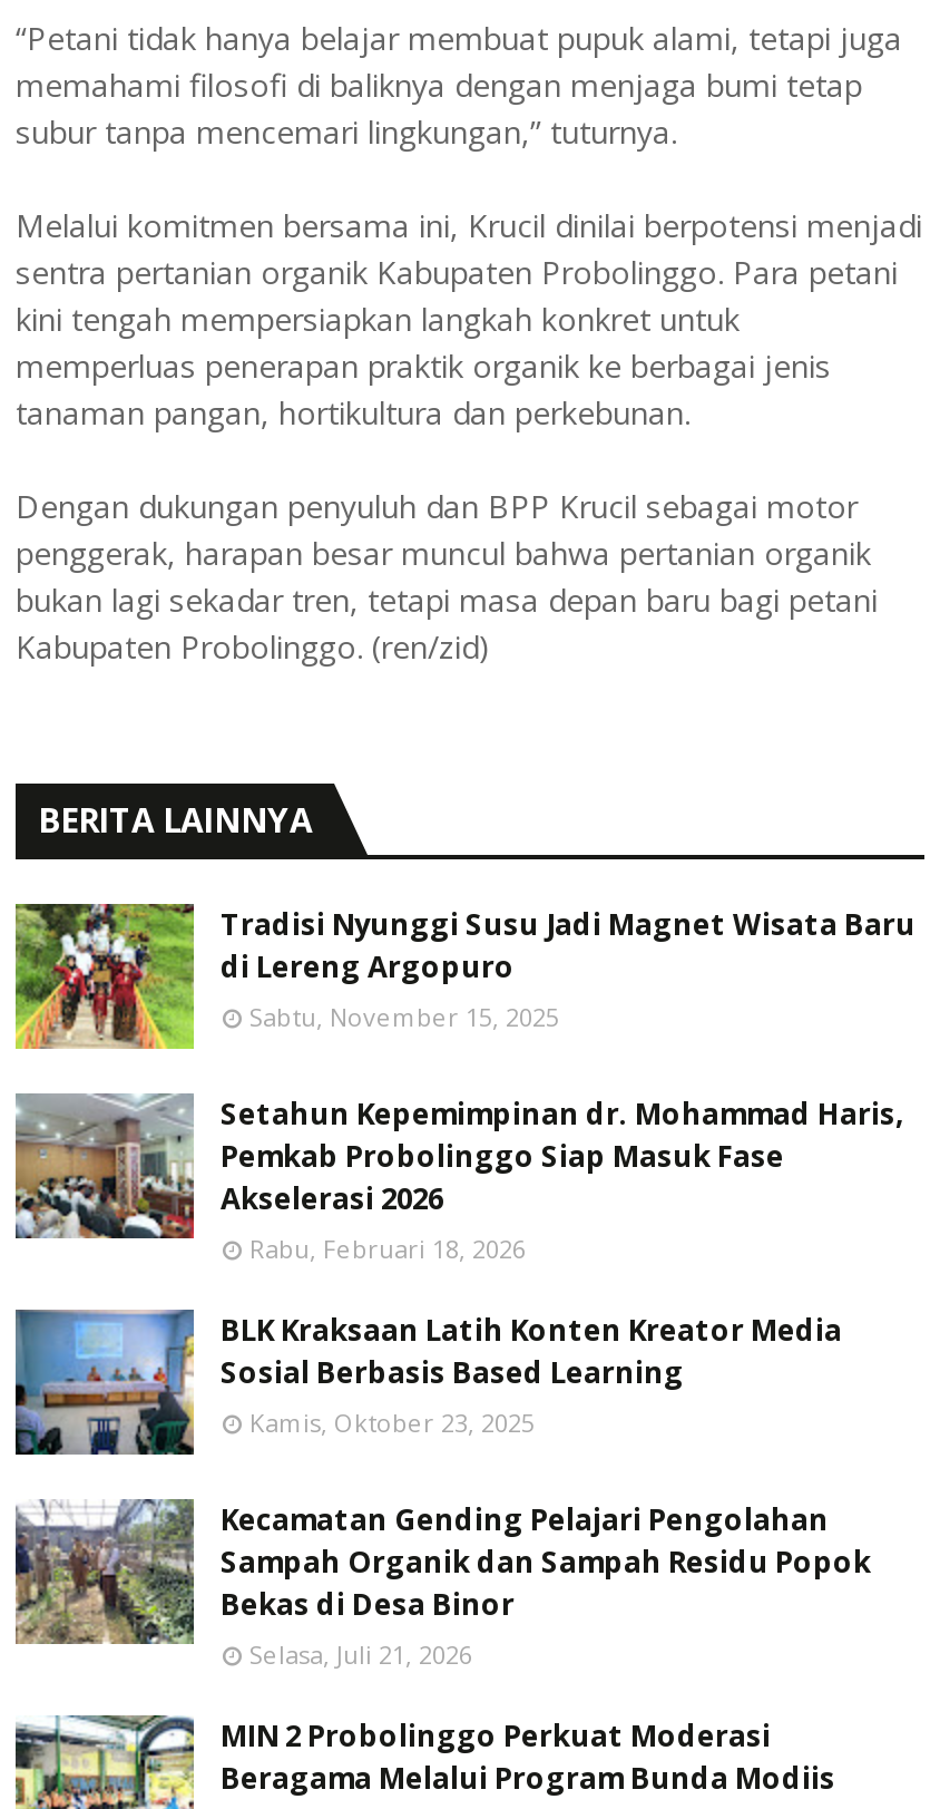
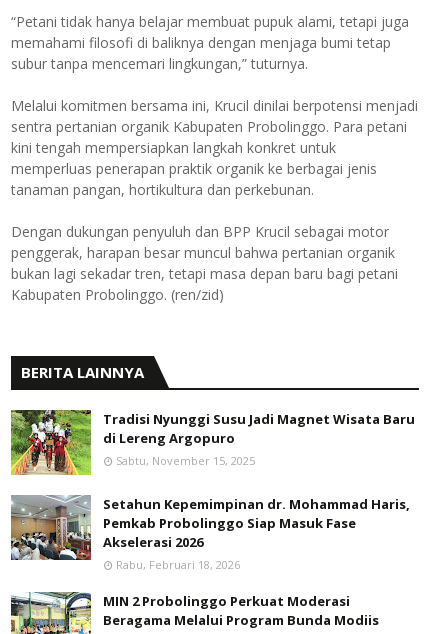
- [image]
- BLK Kraksaan Latih Konten Kreator Media
- Sosial Berbasis Based Learning
- Kamis, Oktober 23, 2025
- Kecamatan Gending Pelajari Pengolahan
- Sampah Organik dan Sampah Residu Popok
- Bekas di Desa Binor
- Selasa, Juli 21, 2026

- [image]
